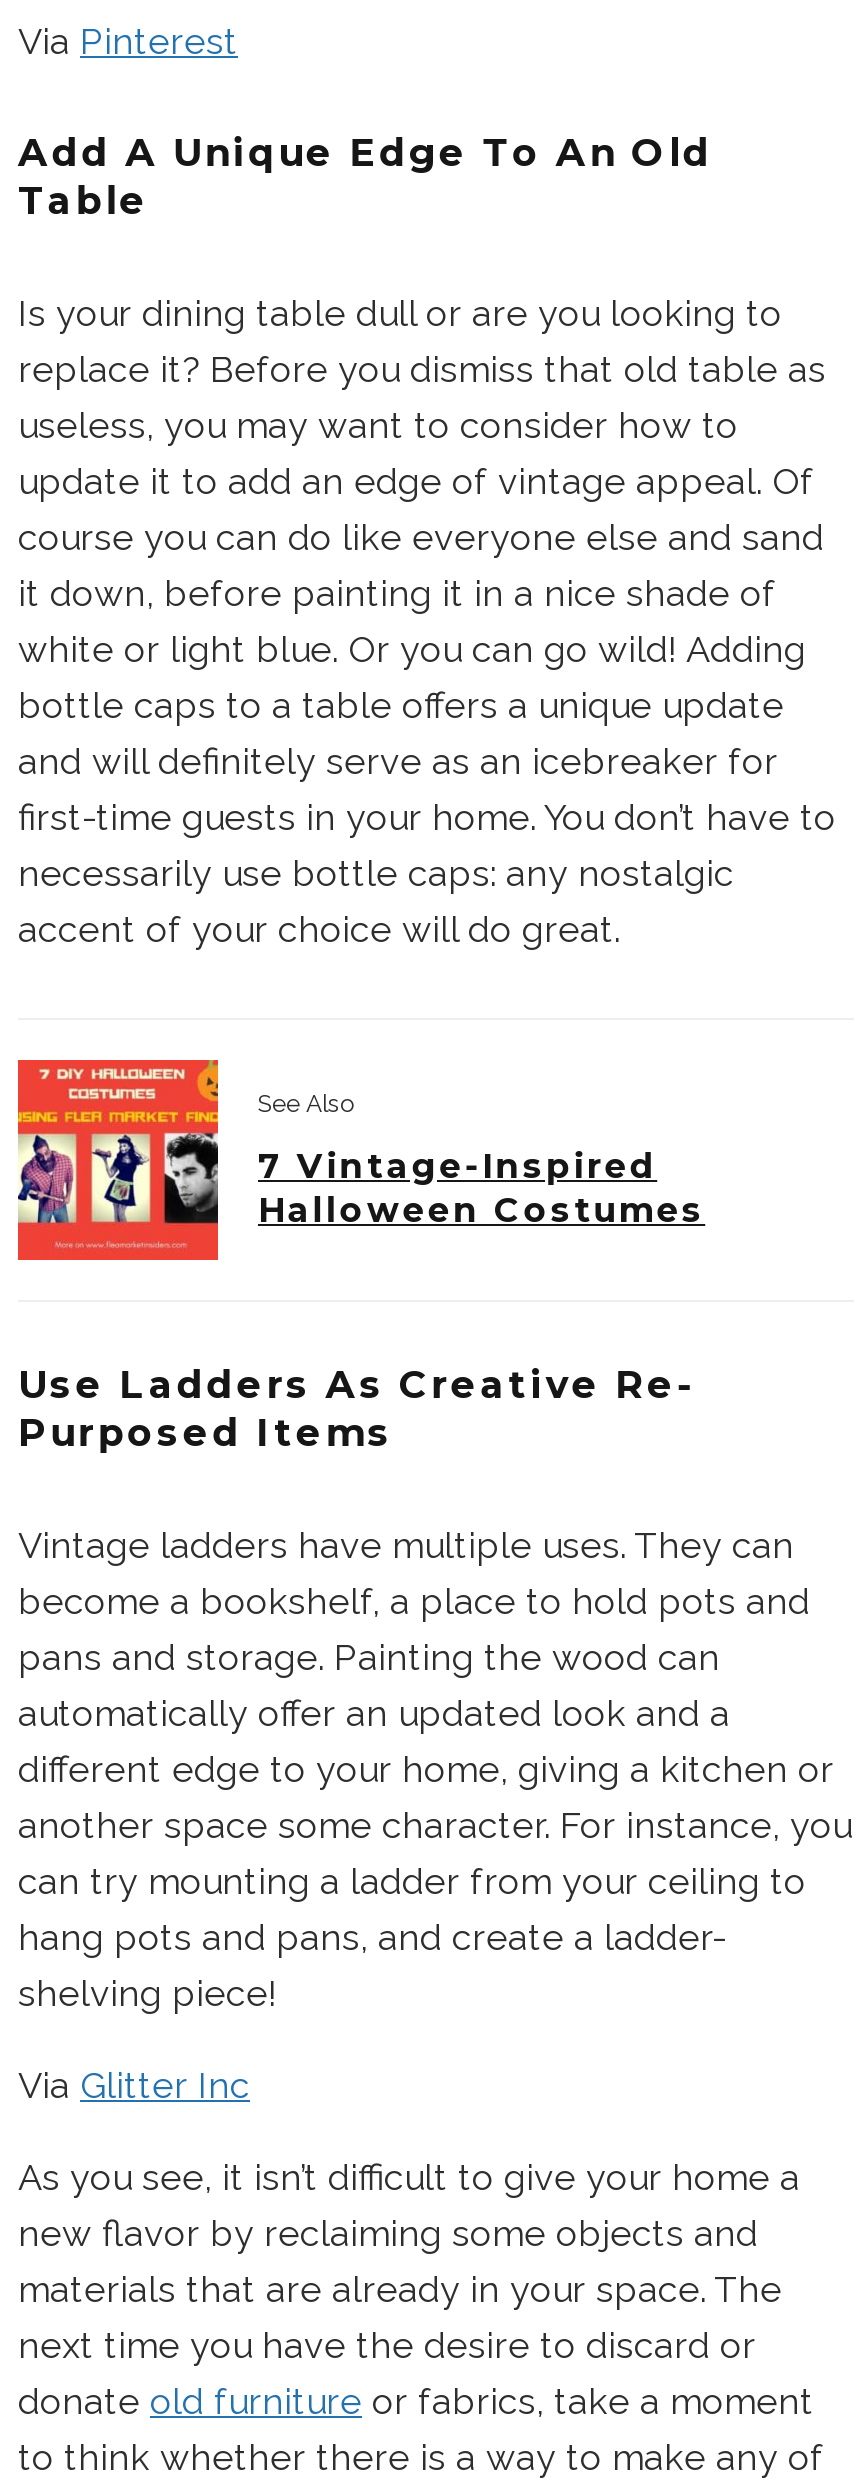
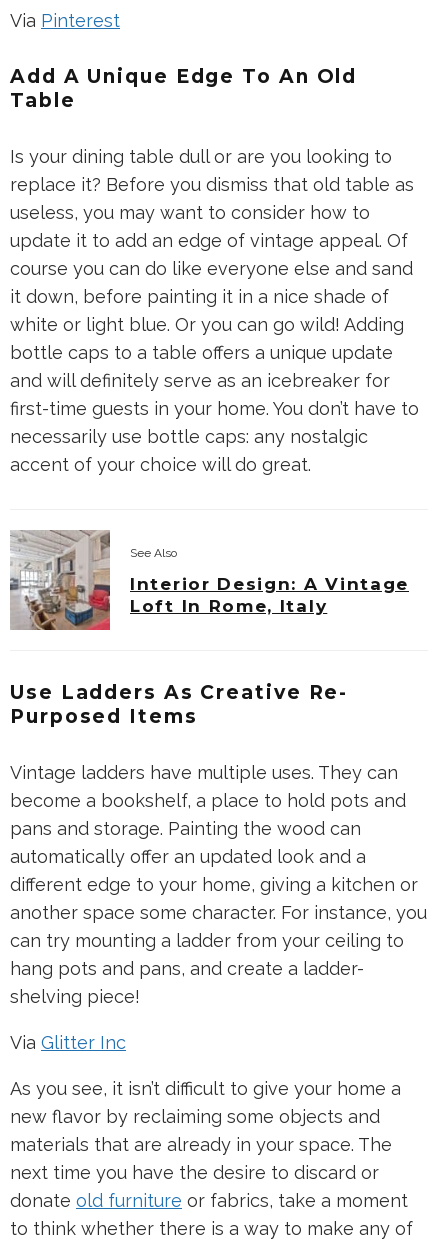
- [image]
- 7 Vintage-Inspired
- Halloween Costumes
+ [image]
+ Interior Design: A Vintage
+ Loft In Rome, Italy
